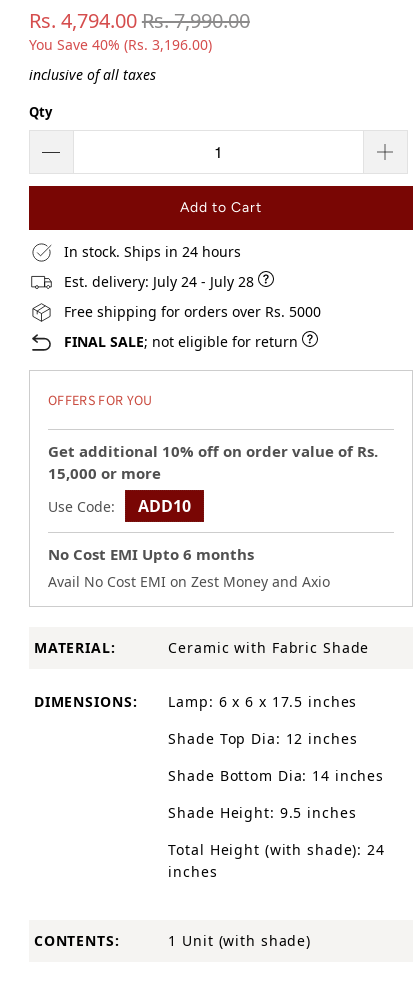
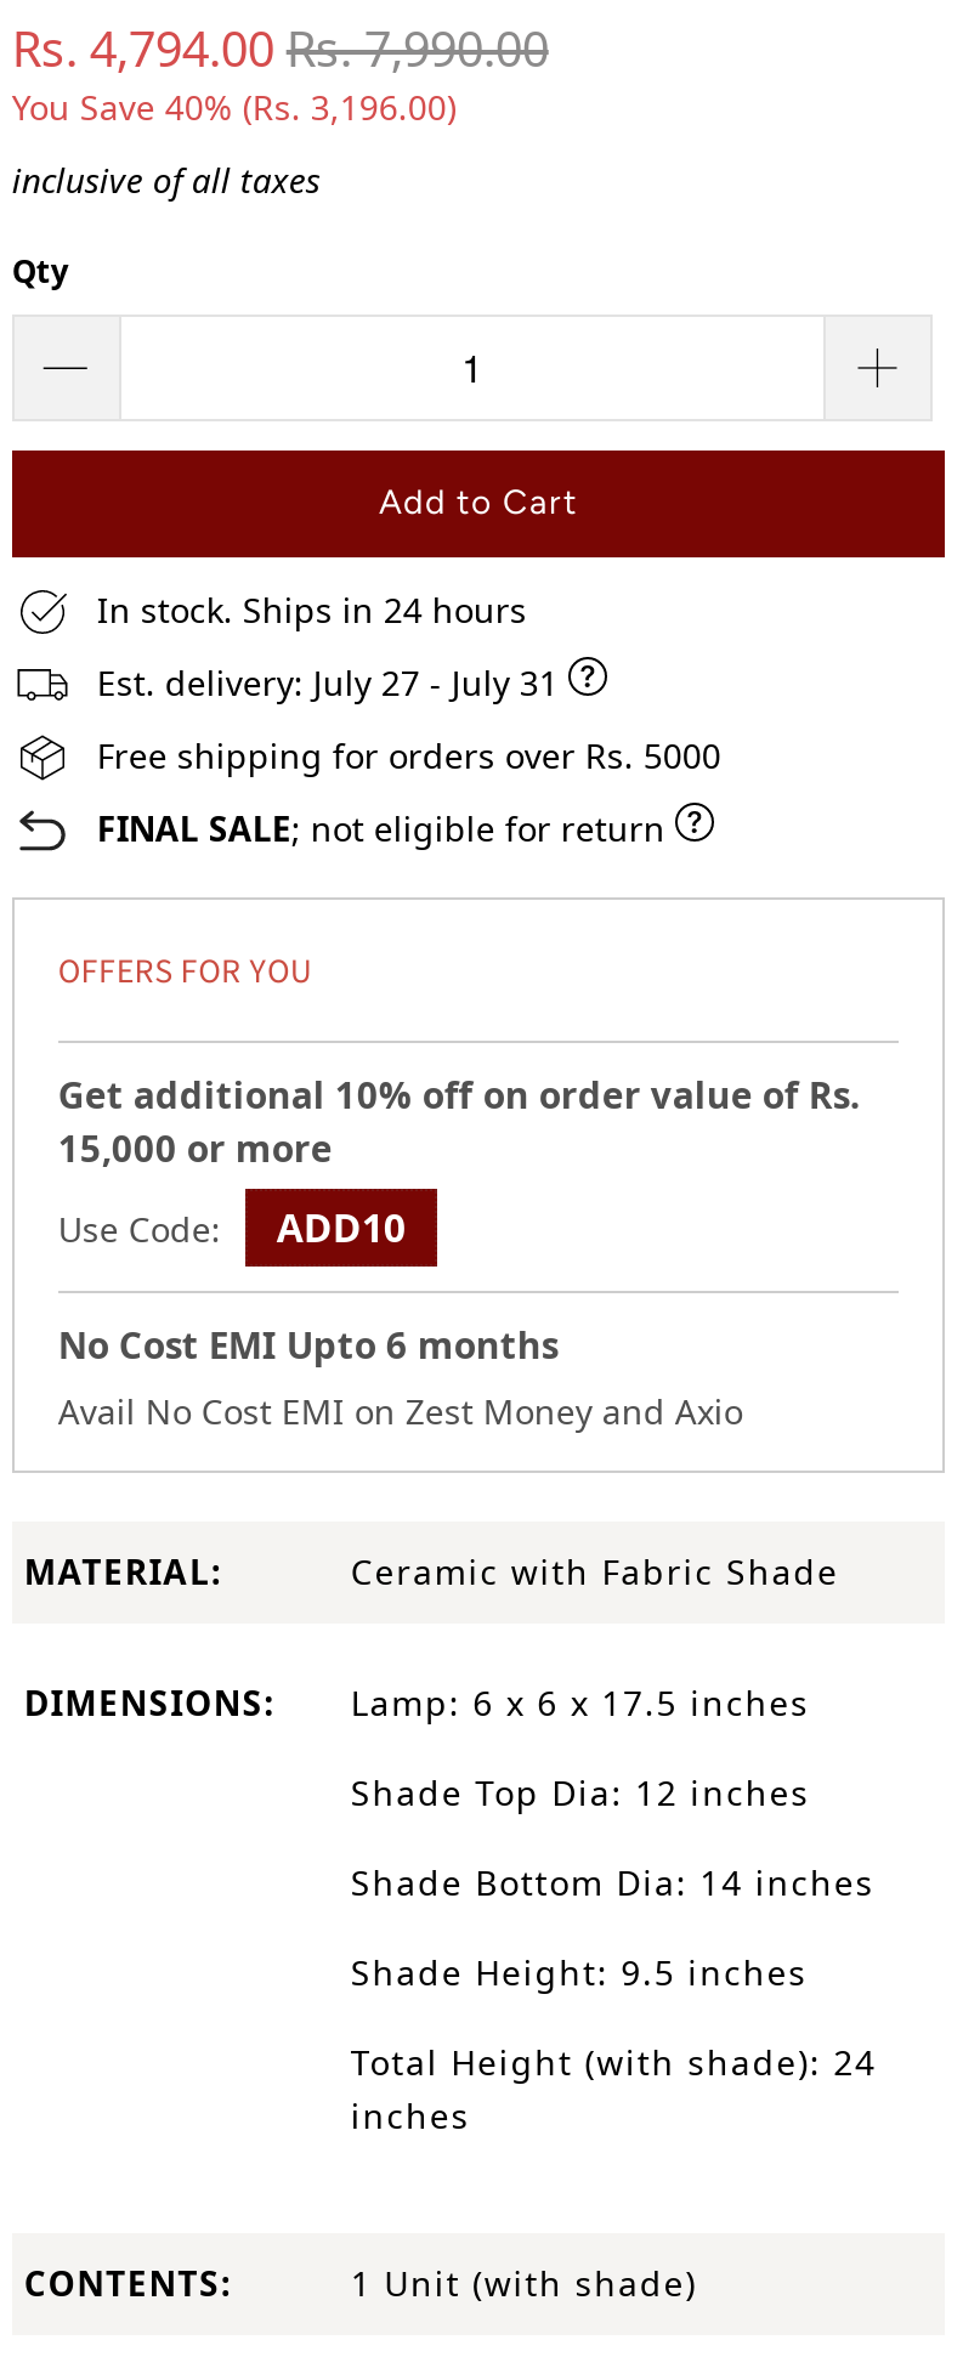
- Est. delivery: July 24 - July 28
+ Est. delivery: July 27 - July 31
